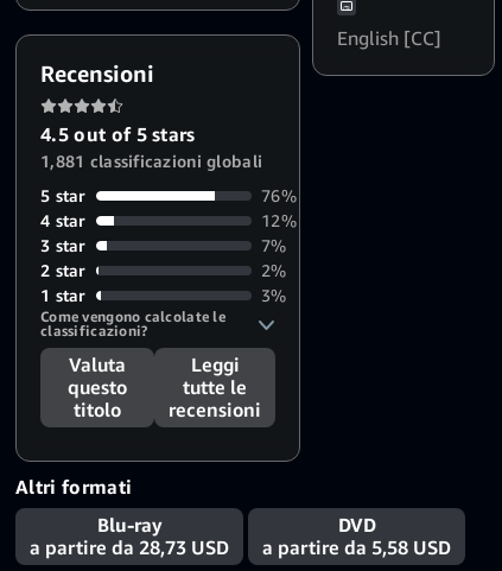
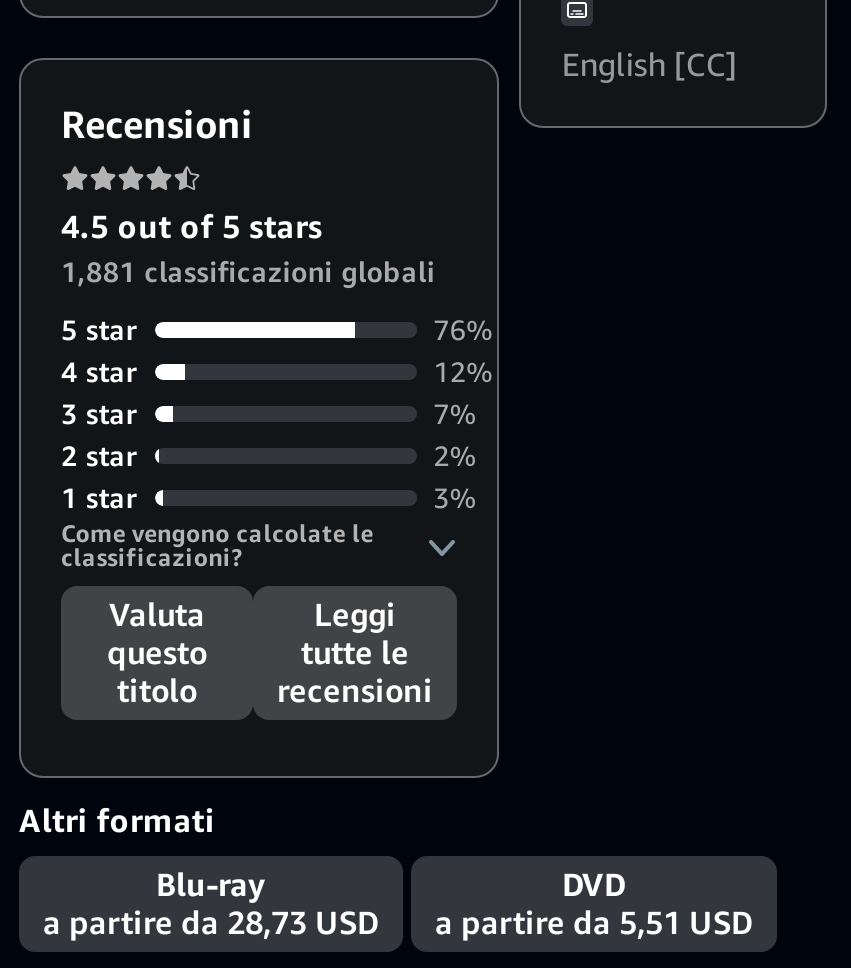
- a partire da 5,58 USD
+ a partire da 5,51 USD
